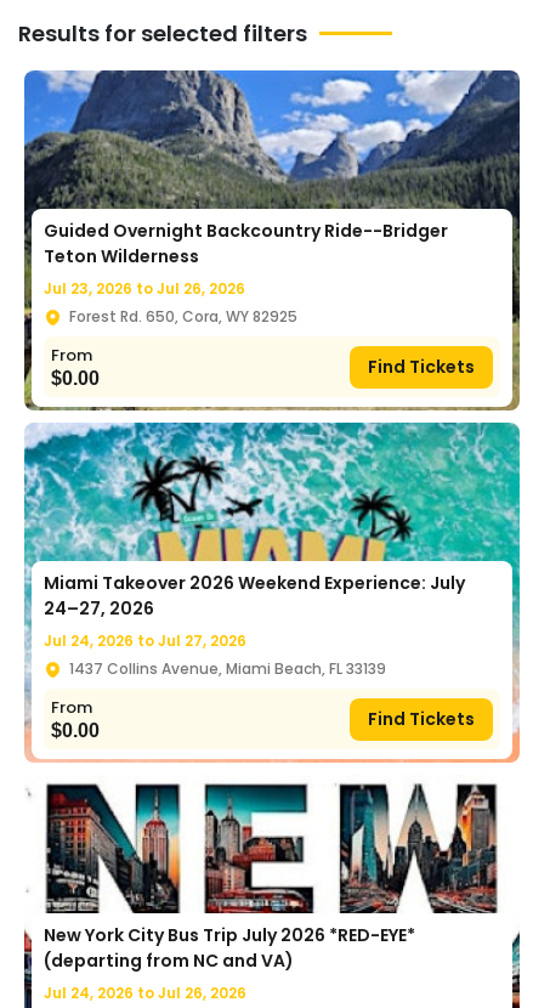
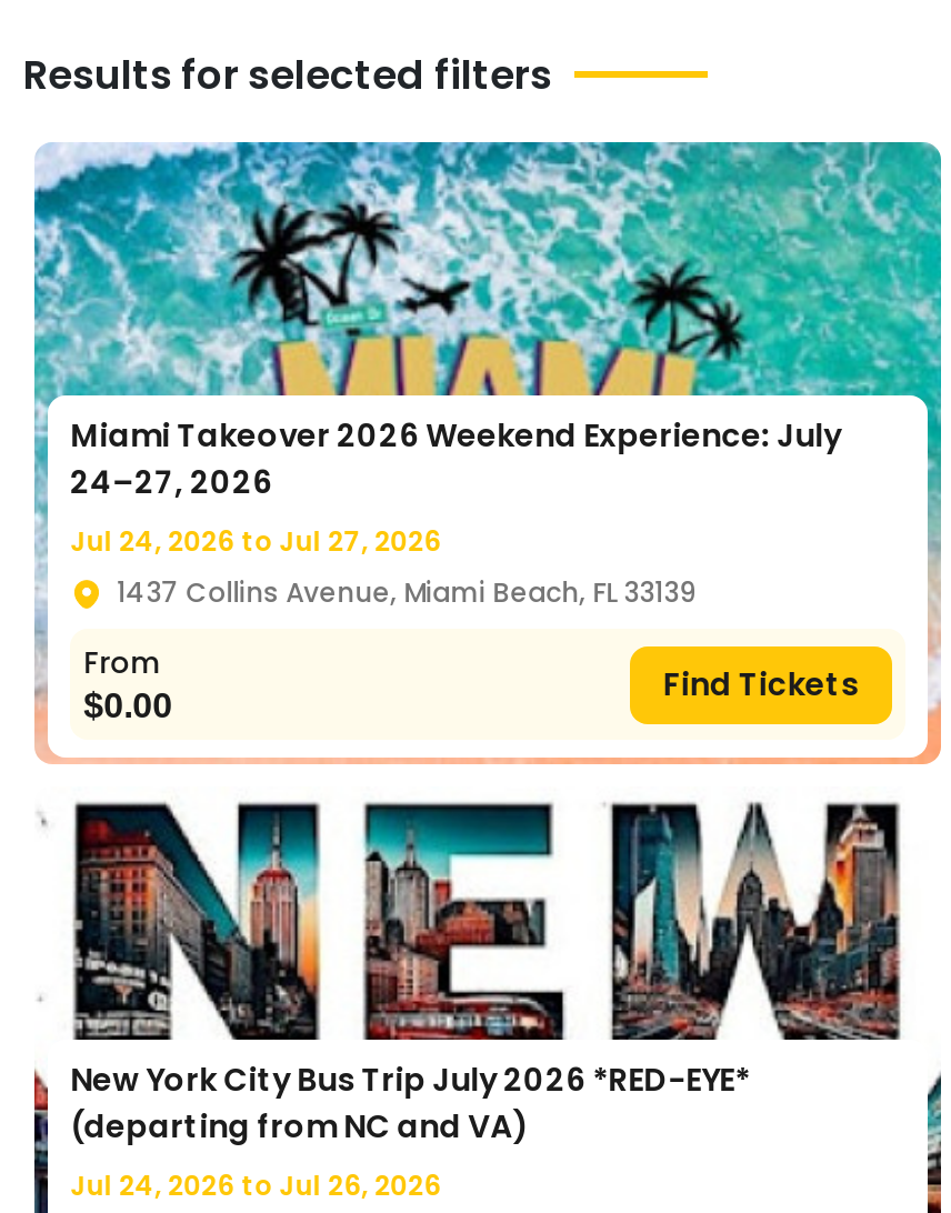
- [image]
- Guided Overnight Backcountry Ride--Bridger
- Teton Wilderness
- Jul 23, 2026 to Jul 26, 2026
- Forest Rd. 650, Cora, WY 82925
- From
- $0.00
- Find Tickets
